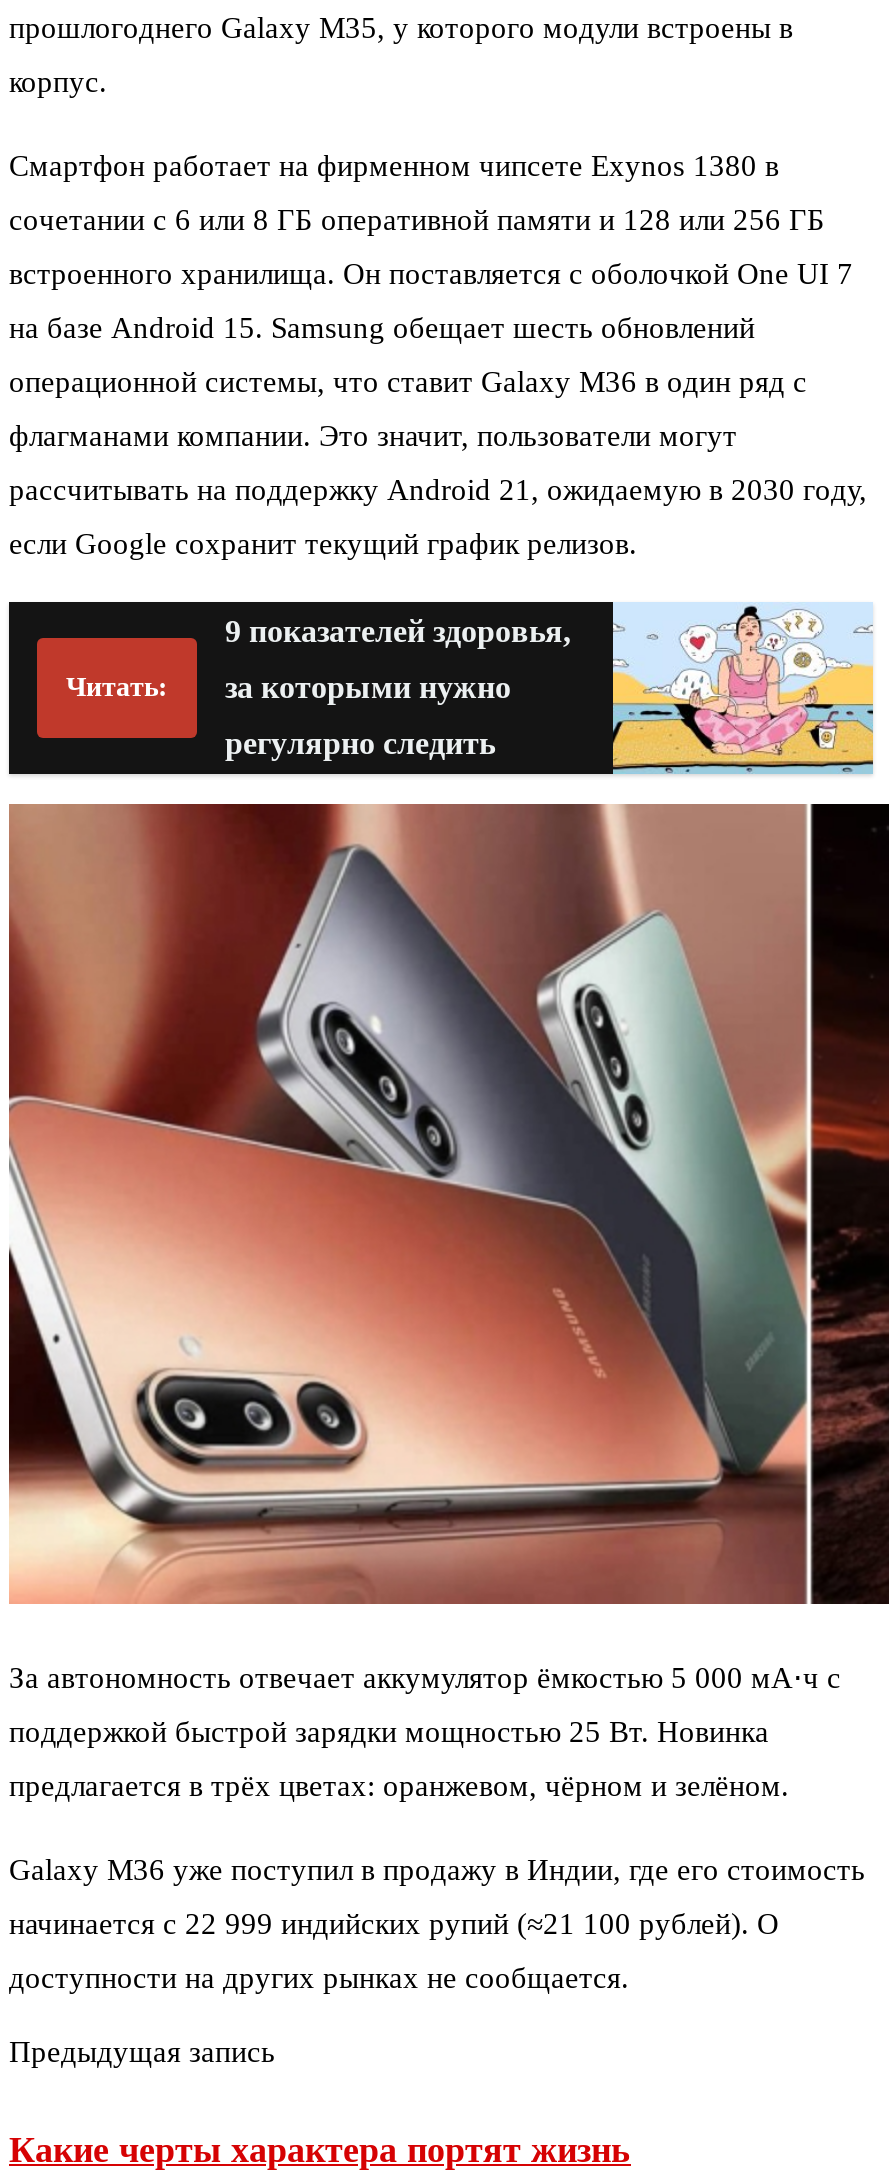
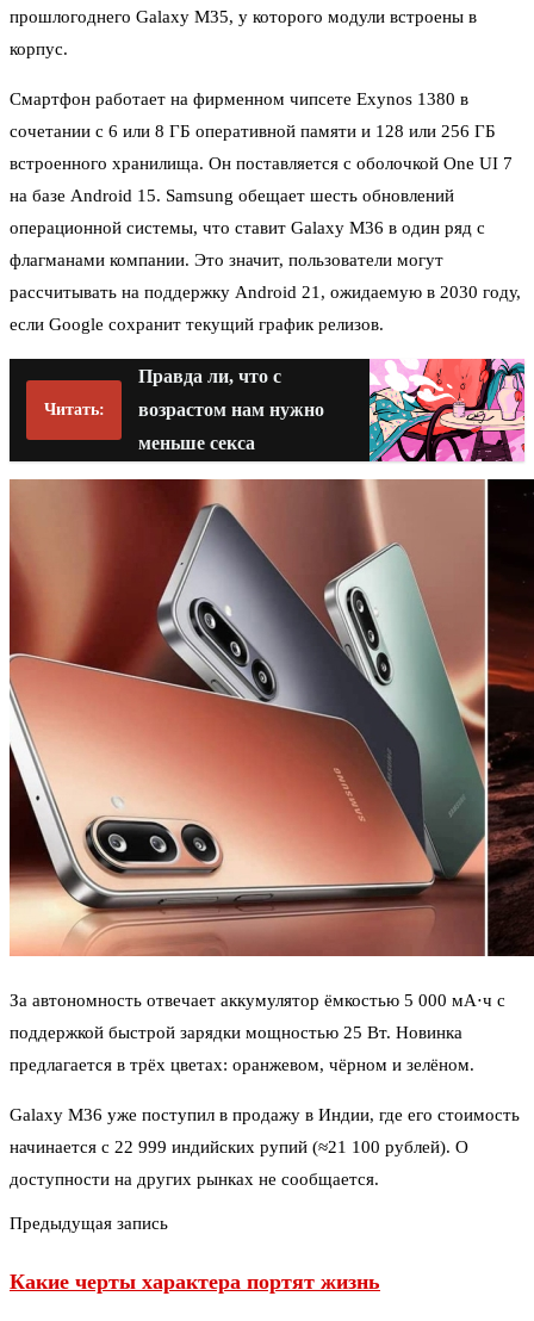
- [image]
+ [image]

- 9 показателей здоровья,
+ Правда ли, что с

- за которыми нужно
+ возрастом нам нужно

- регулярно следить
+ меньше секса
